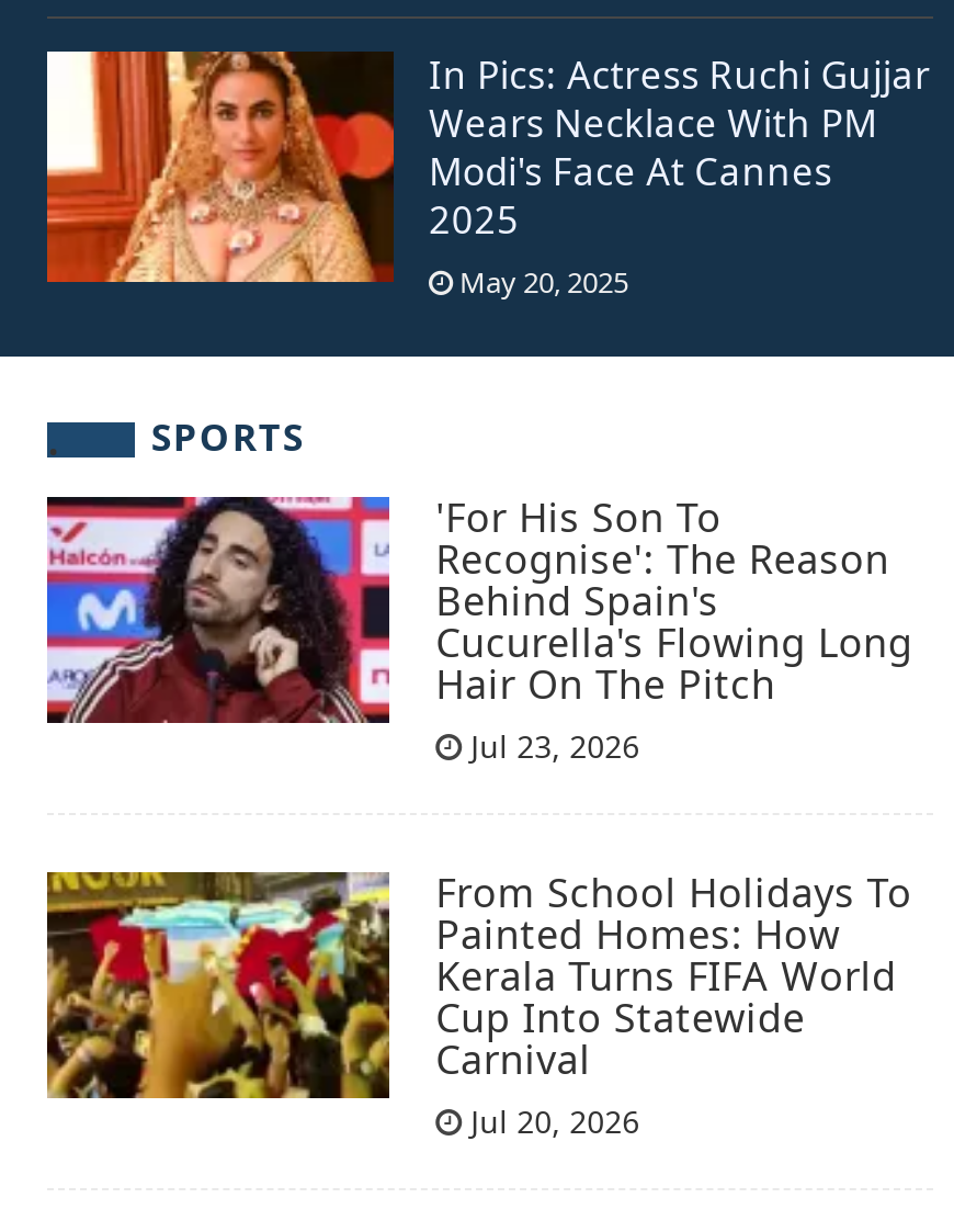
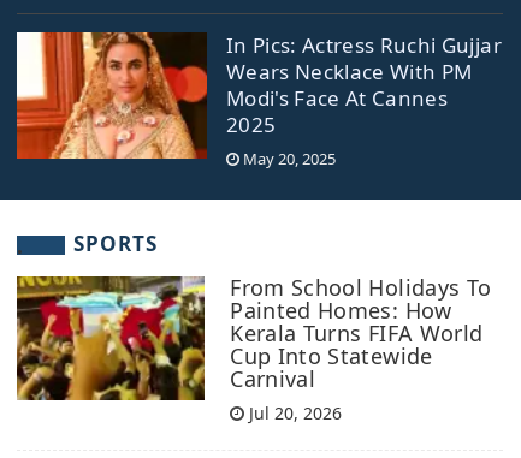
- [image]
- 'For His Son To
- Recognise': The Reason
- Behind Spain's
- Cucurella's Flowing Long
- Hair On The Pitch
- Jul 23, 2026
